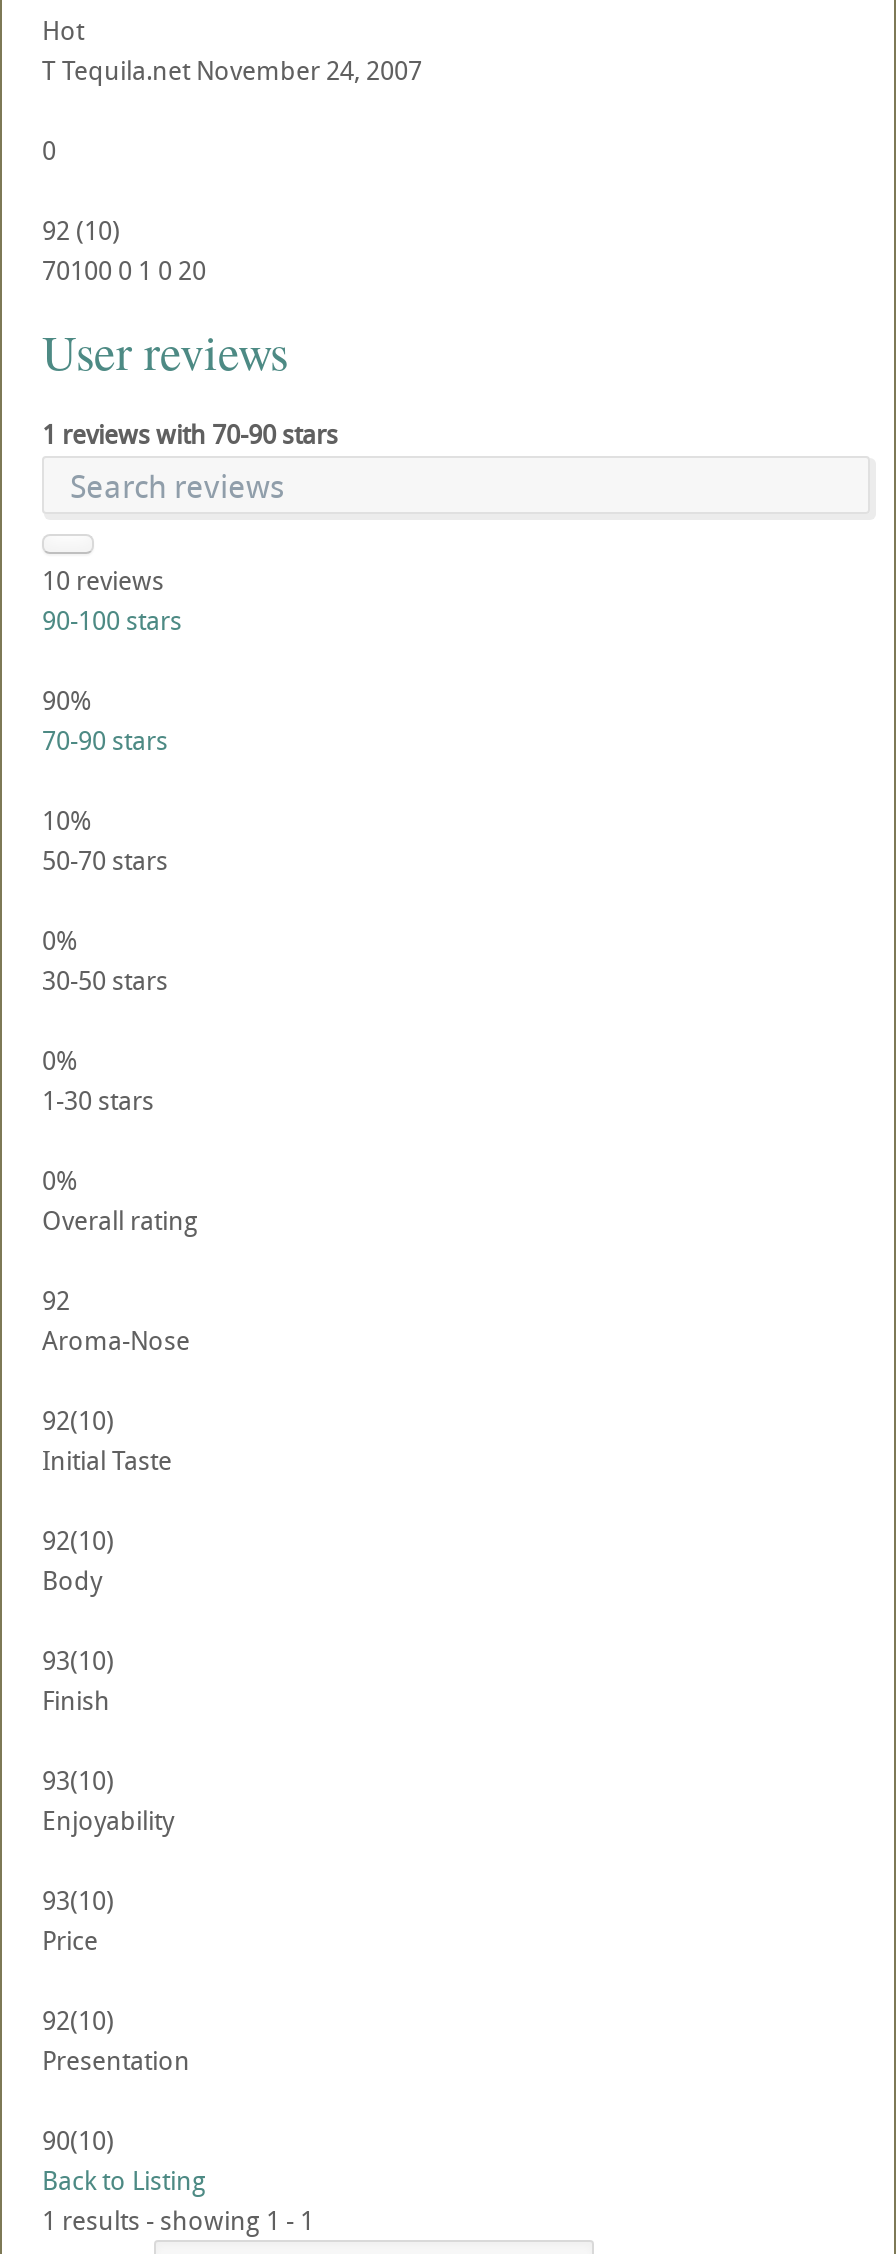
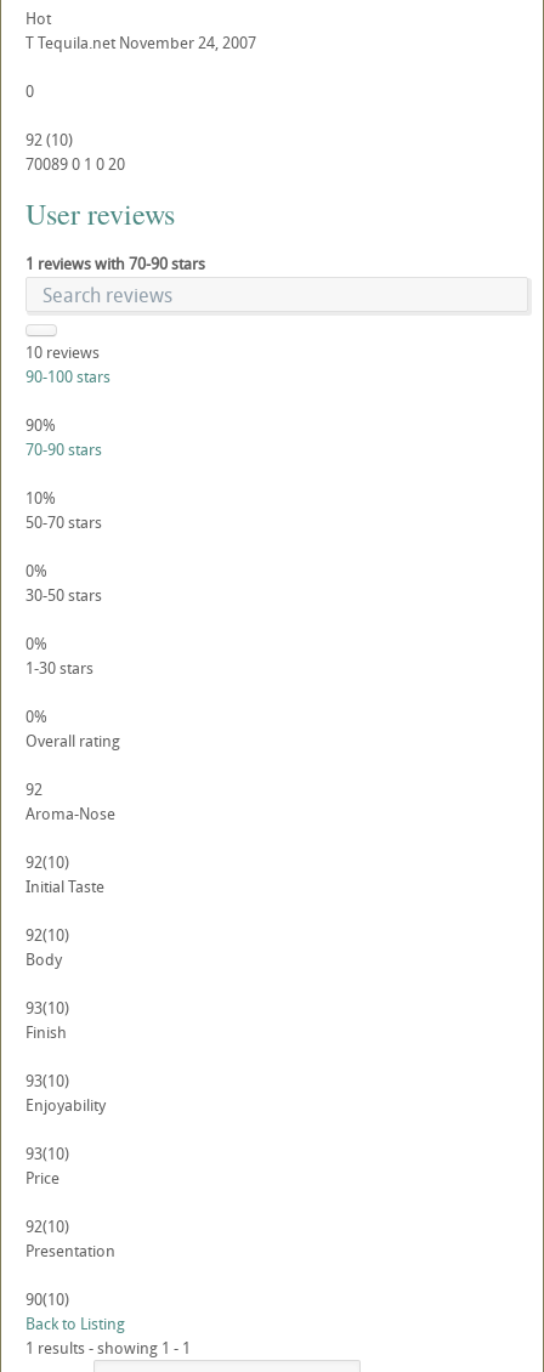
- 70100 0 1 0 20
+ 70089 0 1 0 20
